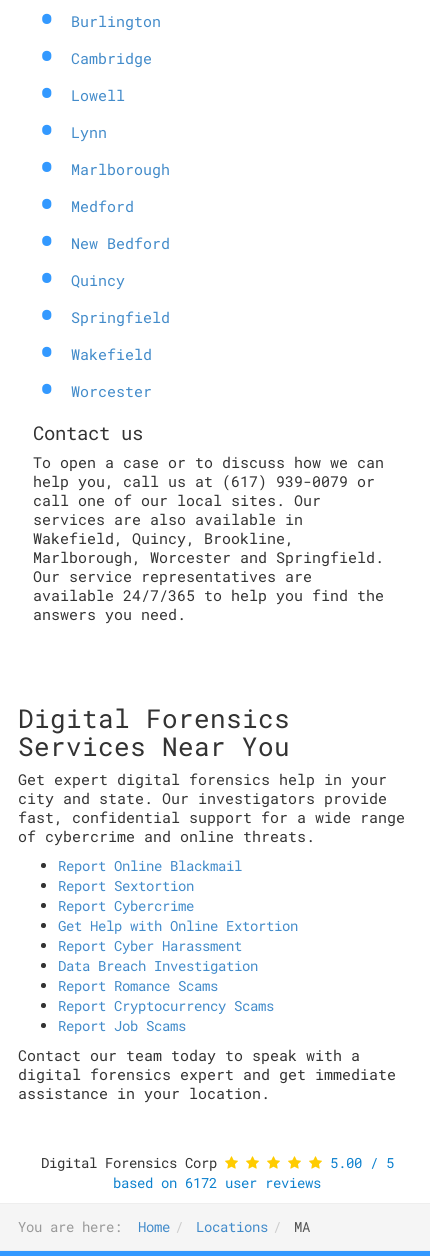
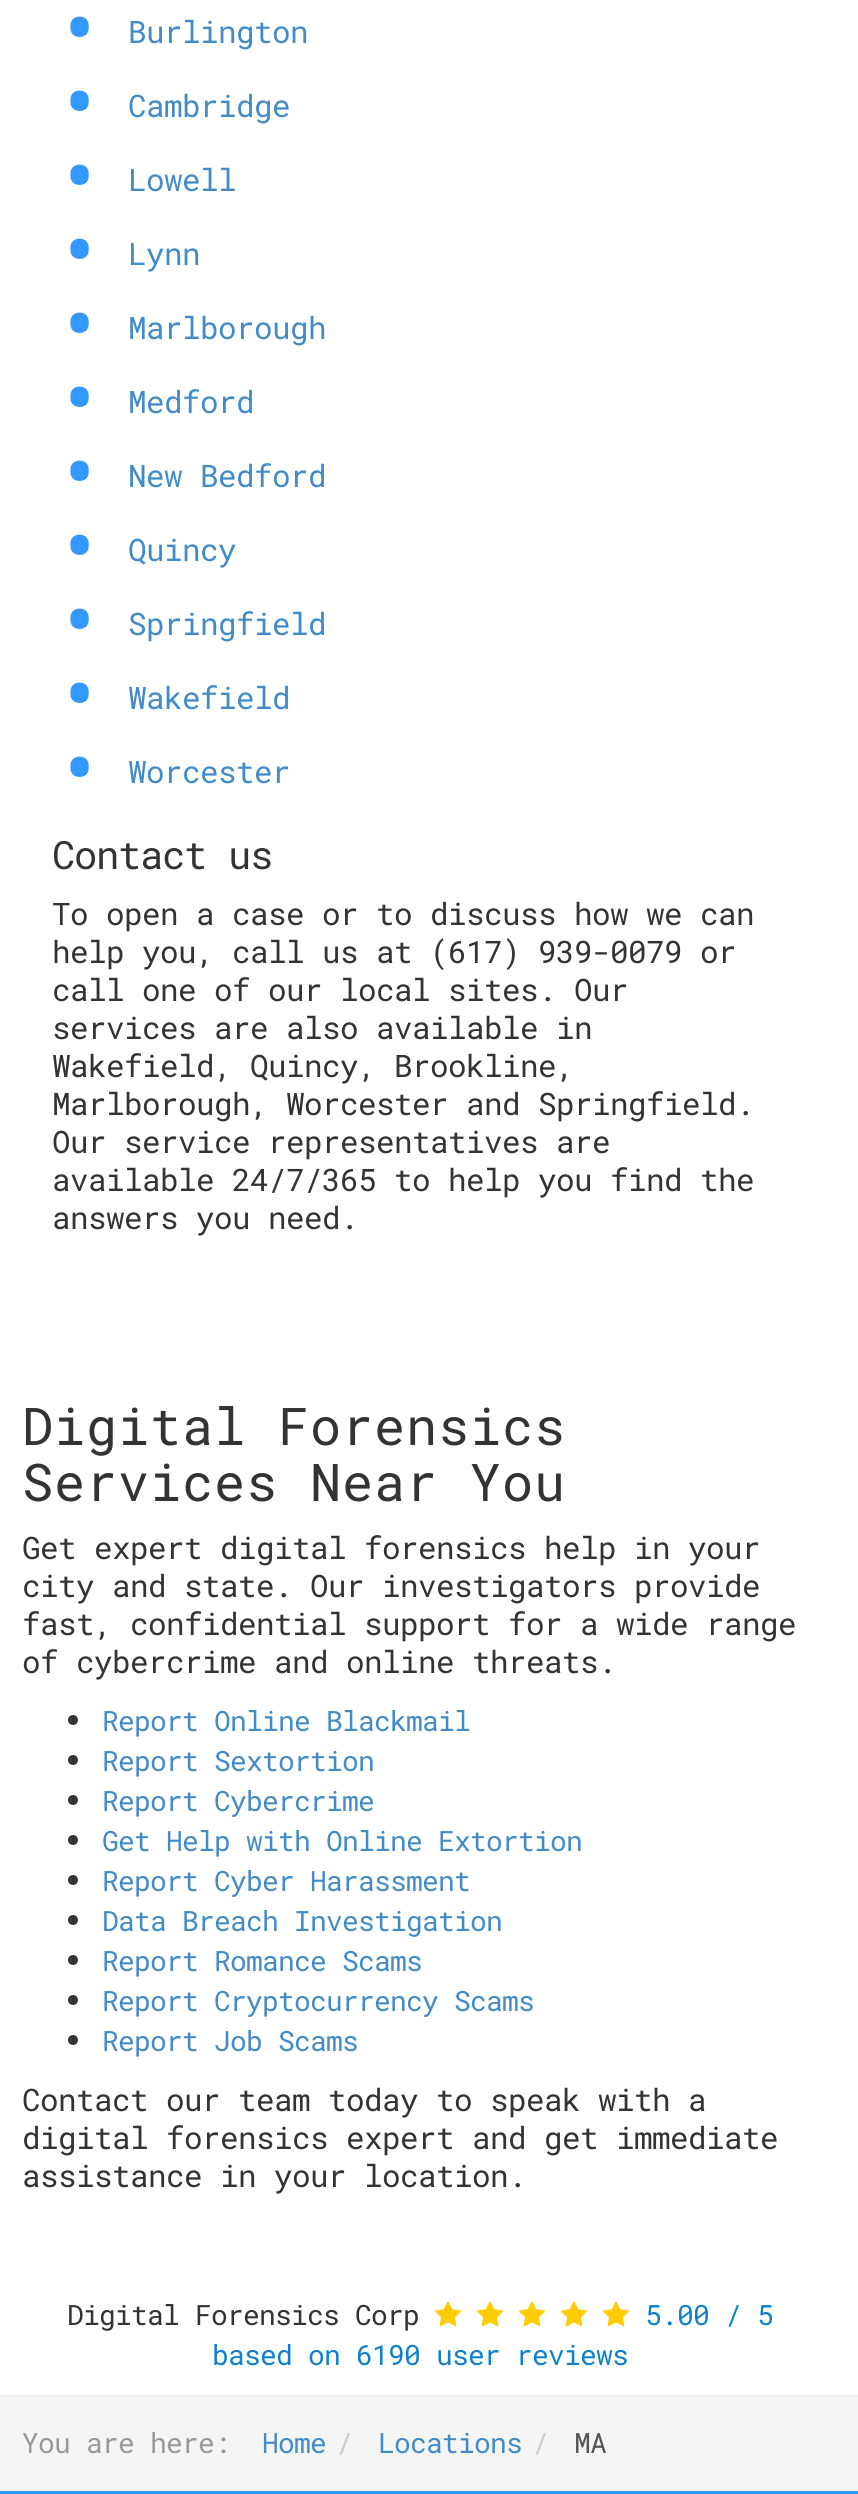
- based on 6172 user reviews
+ based on 6190 user reviews
